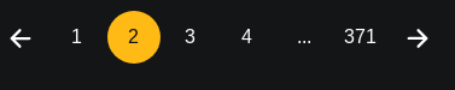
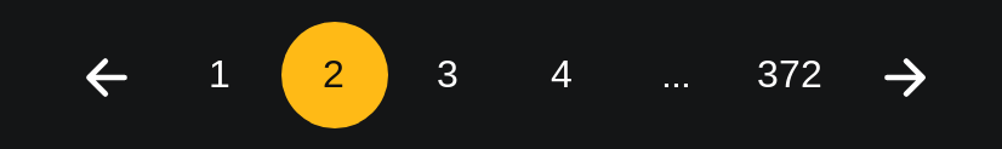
- 371
+ 372
